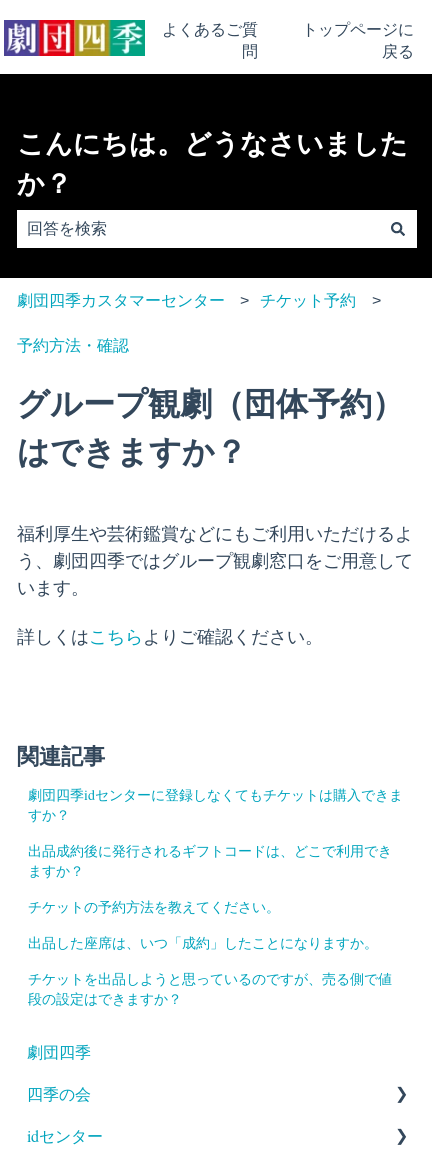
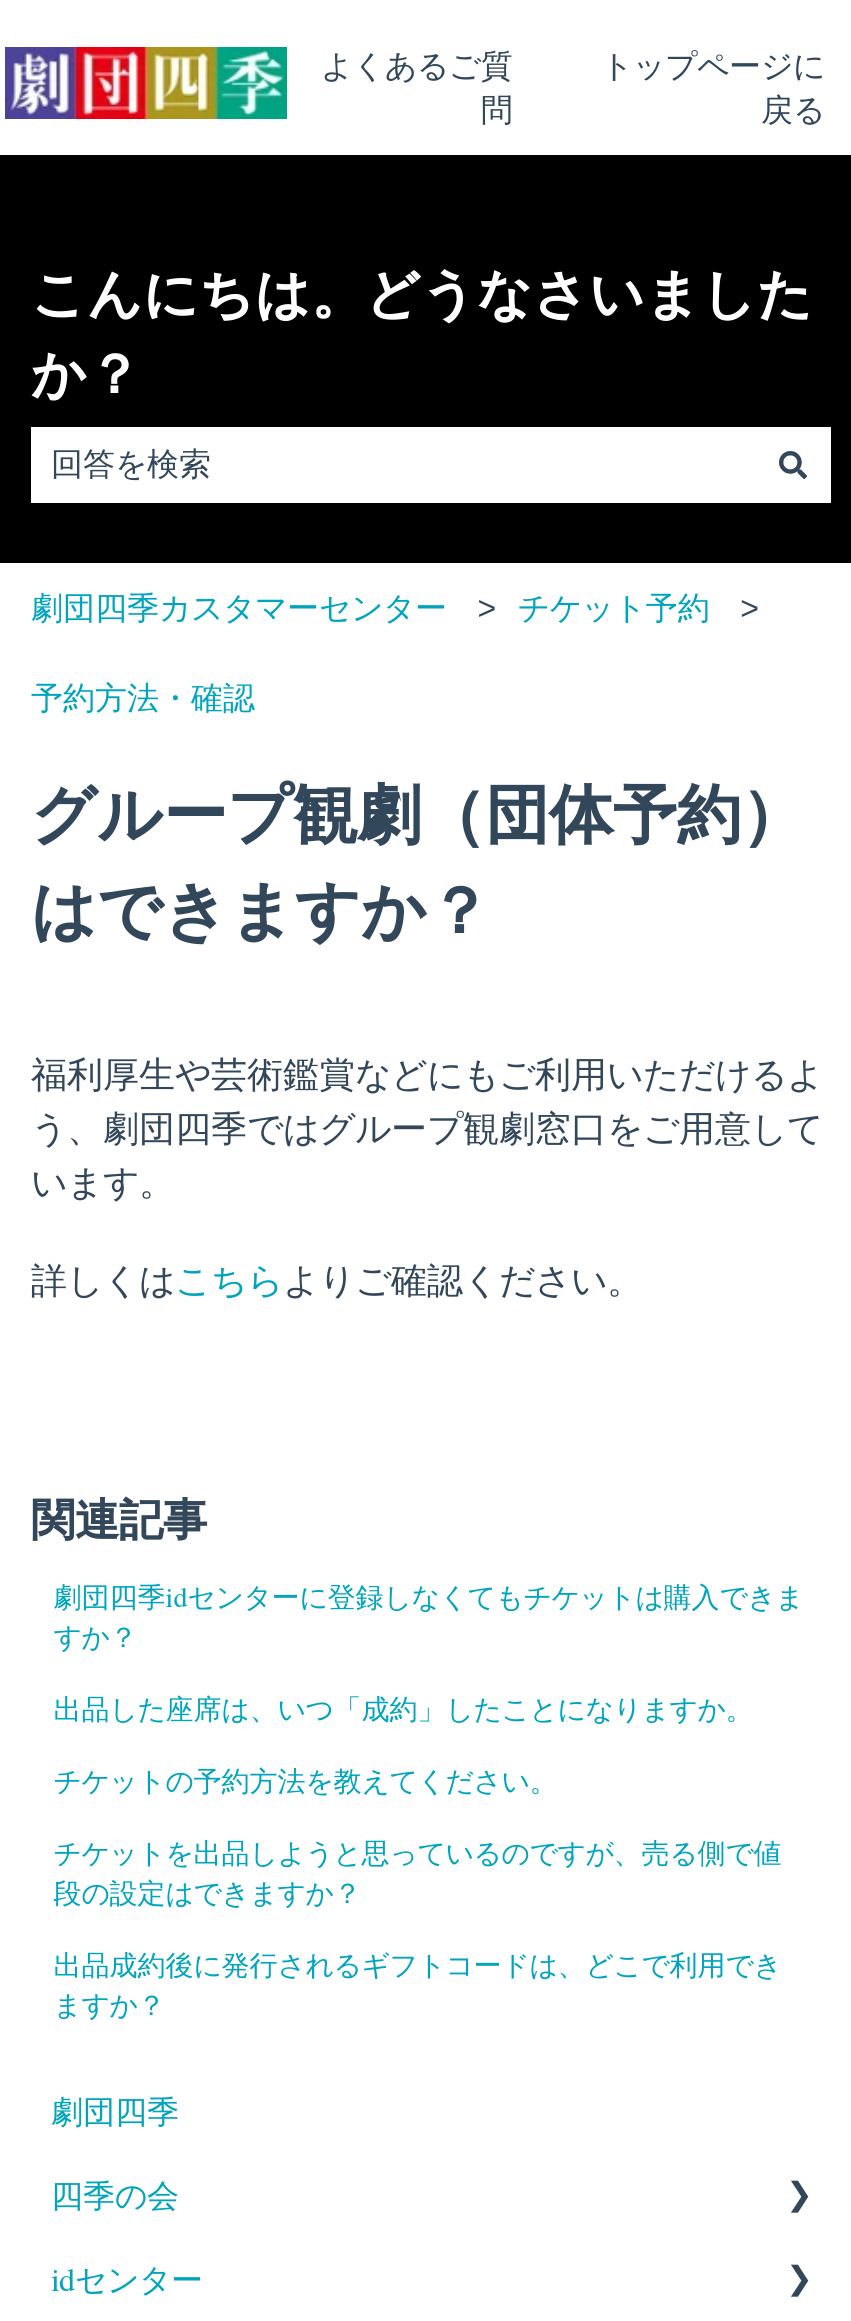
moved down: 出品成約後に発行されるギフトコードは、どこで利用でき | ますか？

moved up: チケットの予約方法を教えてください。 | 出品した座席は、いつ「成約」したことになりますか。 | チケットを出品しようと思っているのですが、売る側で値 | 段の設定はできますか？
